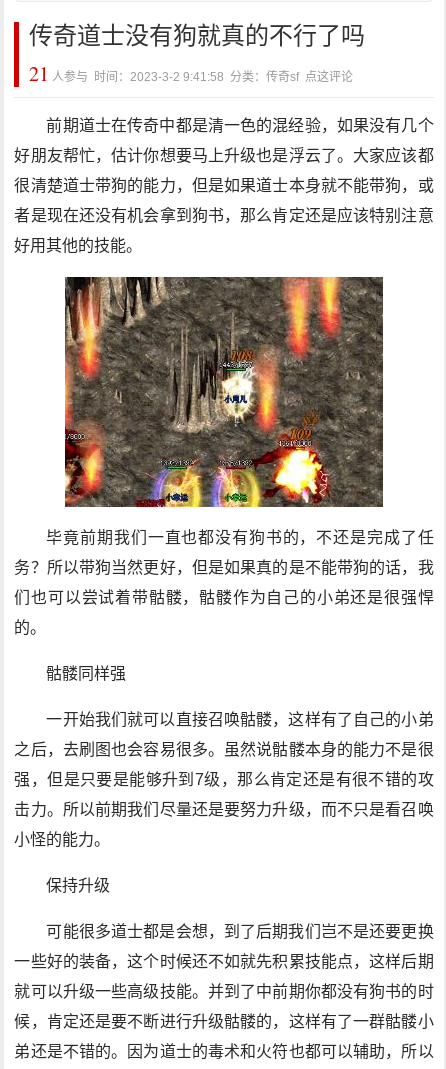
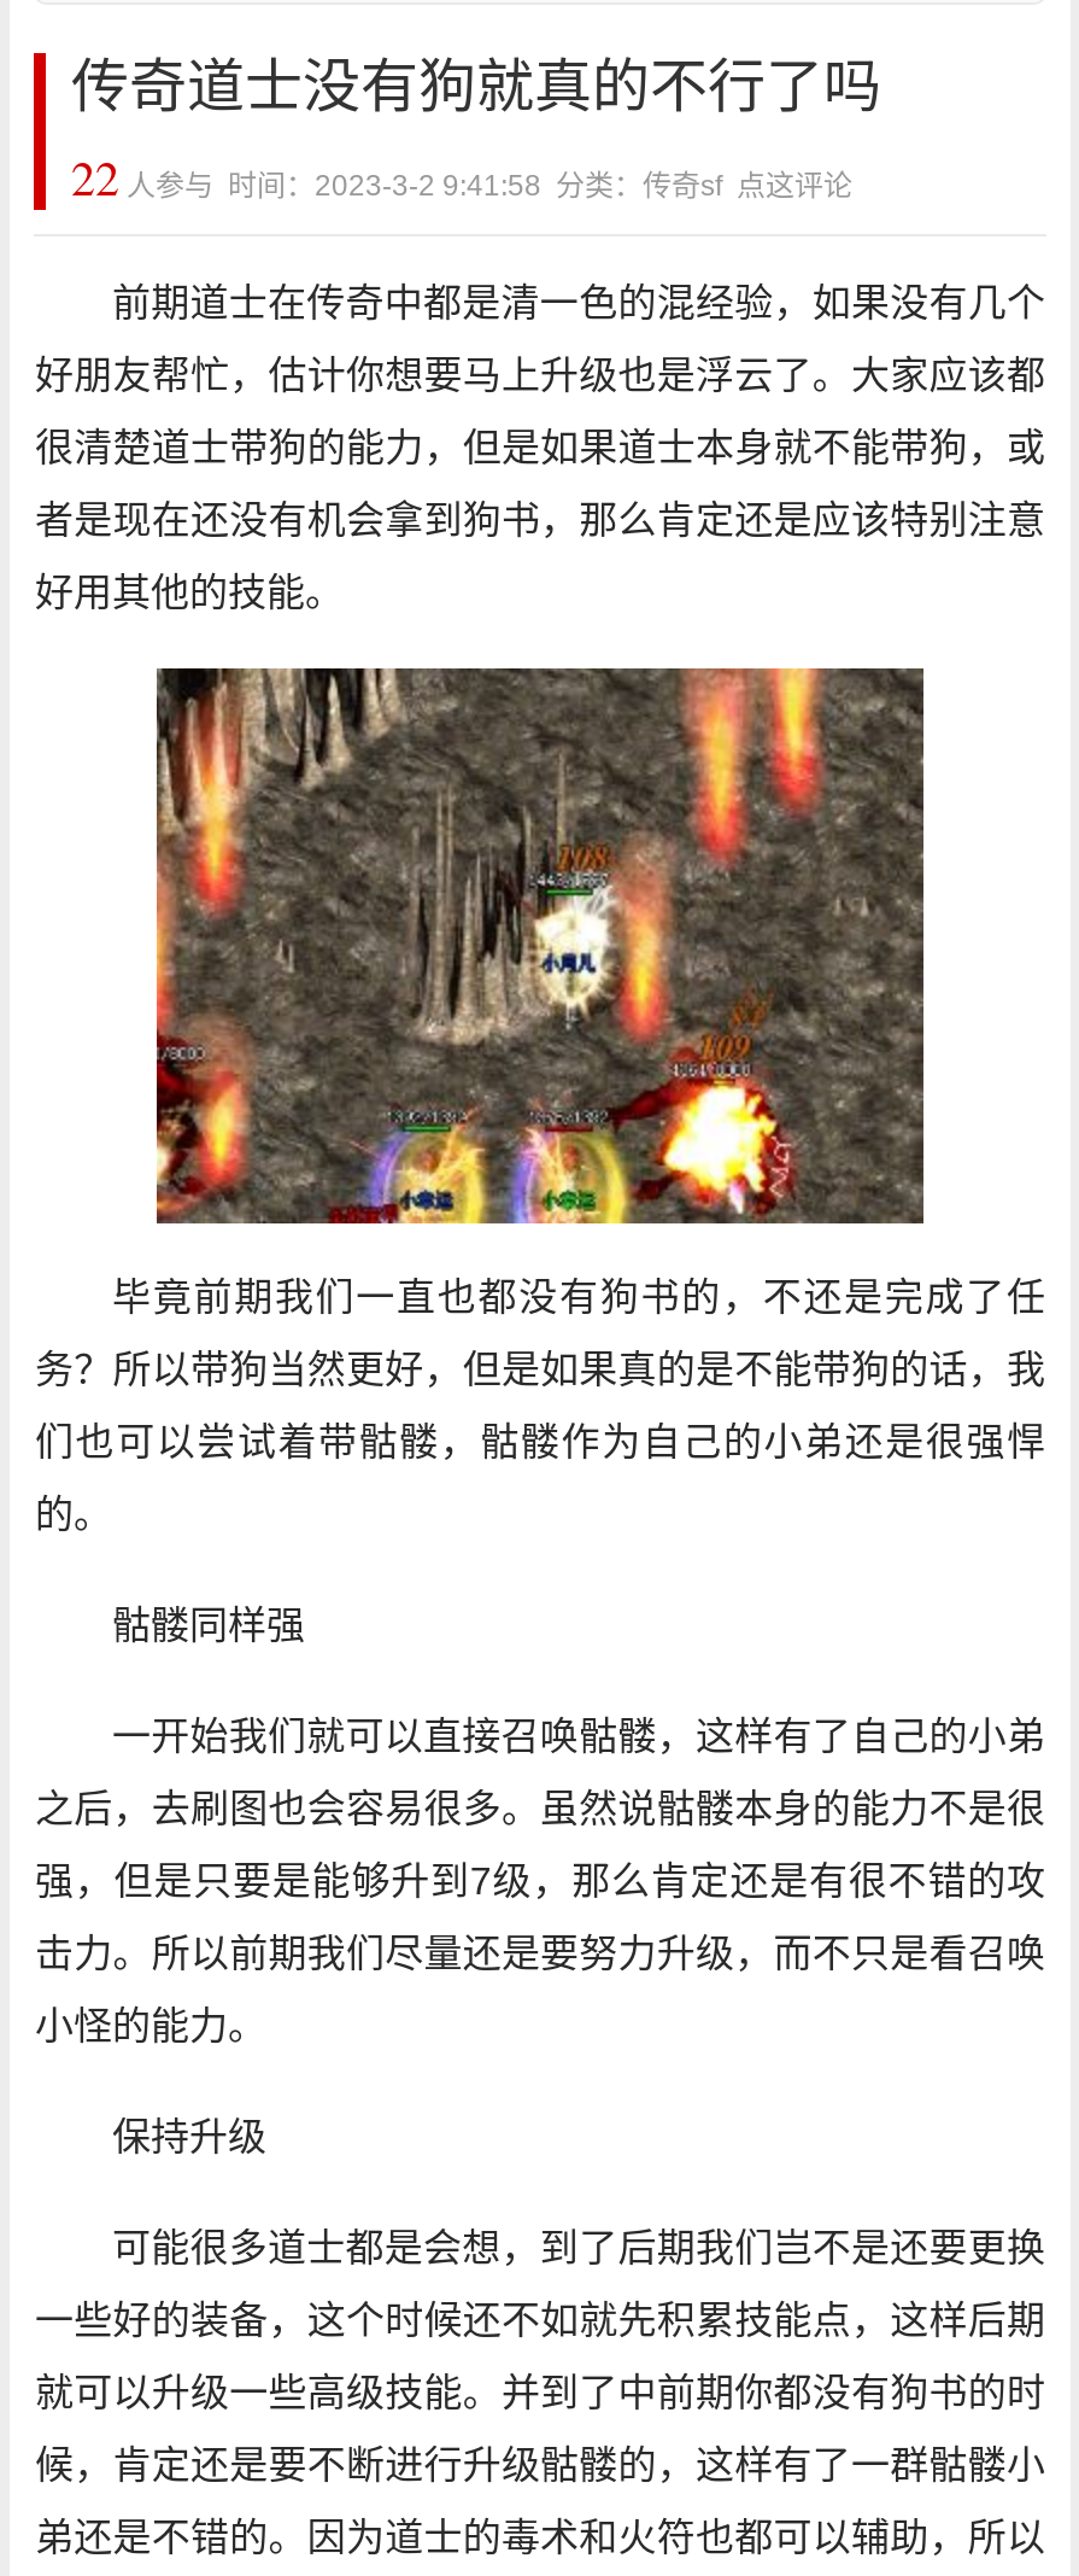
- 21人参与 时间：2023-3-2 9:41:58 分类：传奇sf点这评论
+ 22人参与 时间：2023-3-2 9:41:58 分类：传奇sf点这评论
